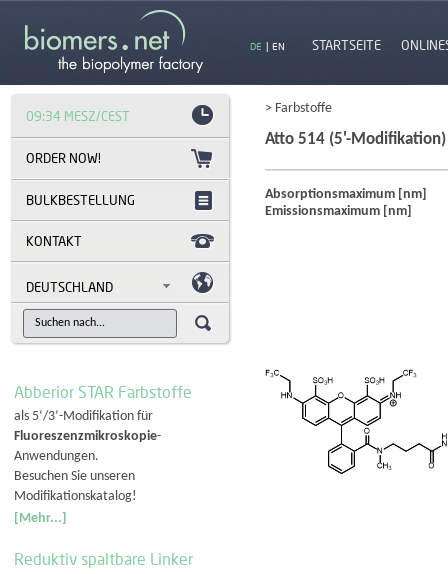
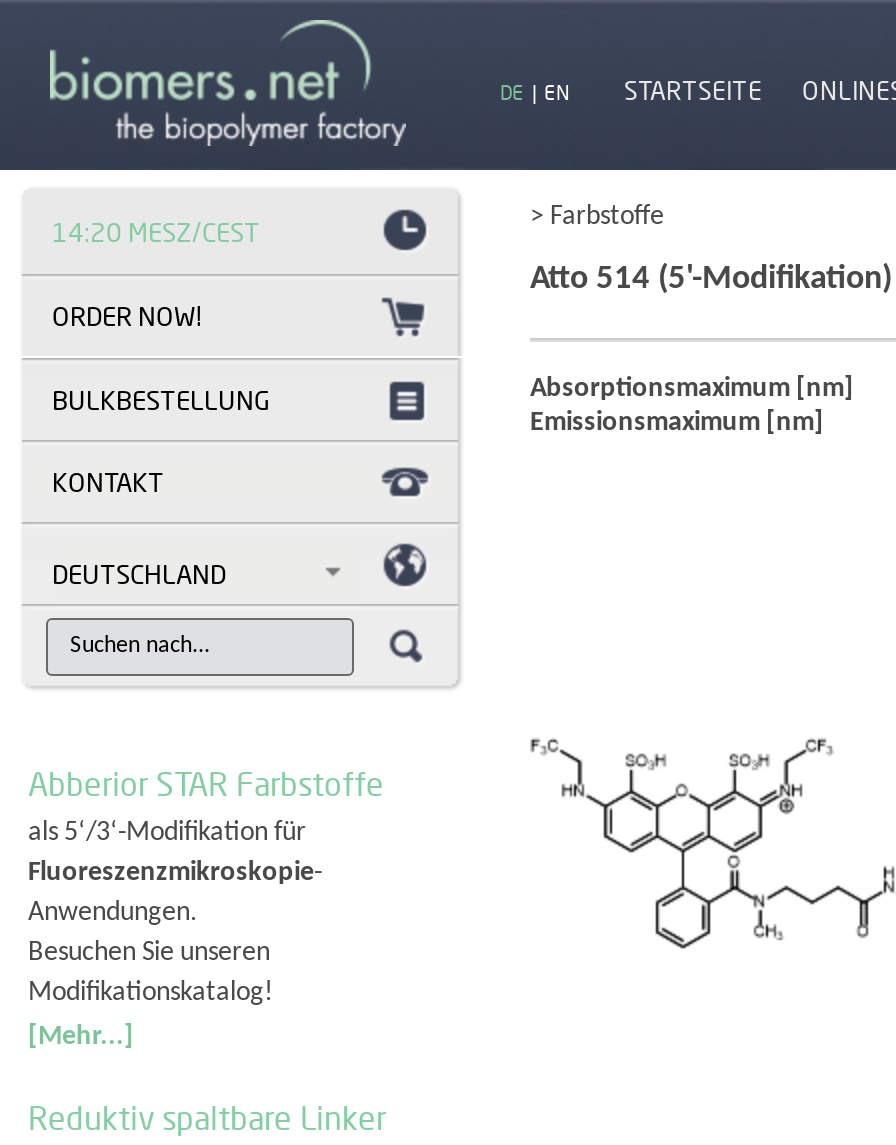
- 09:34 MESZ/CEST
+ 14:20 MESZ/CEST
